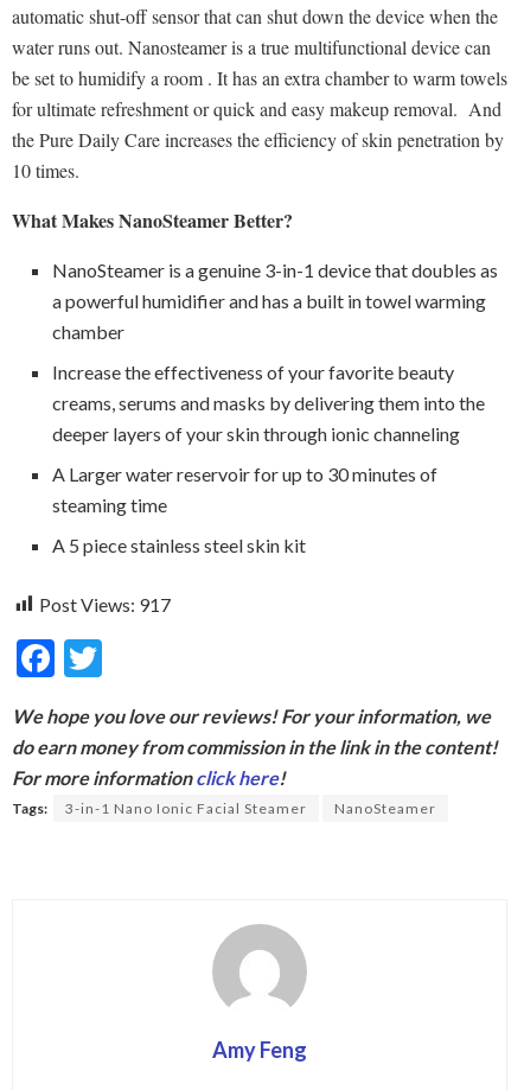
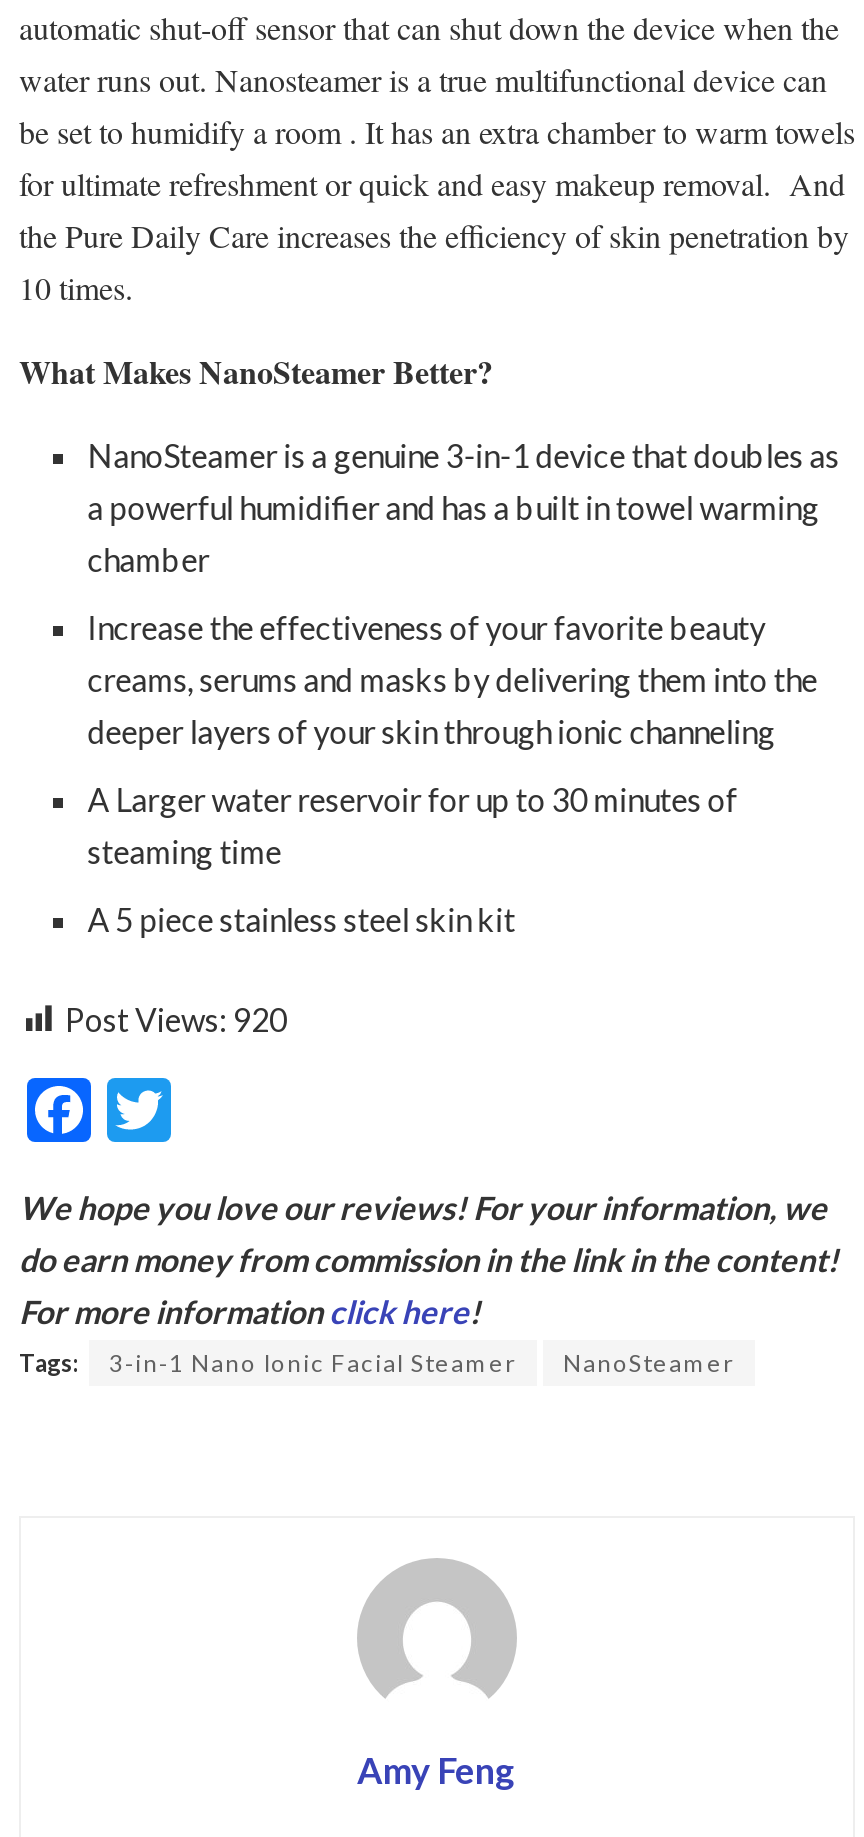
- Post Views: 917
+ Post Views: 920
